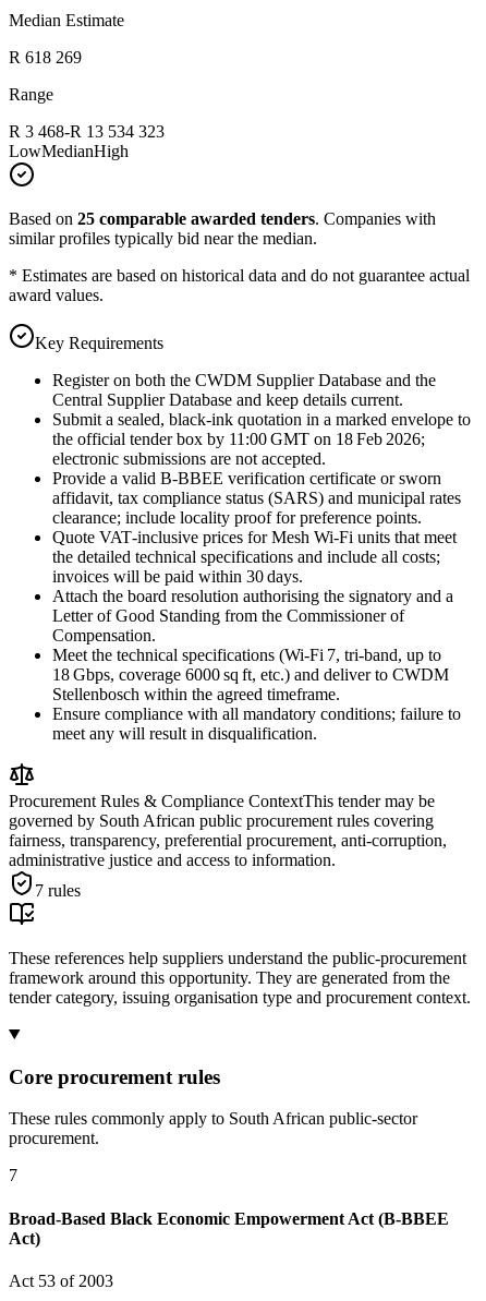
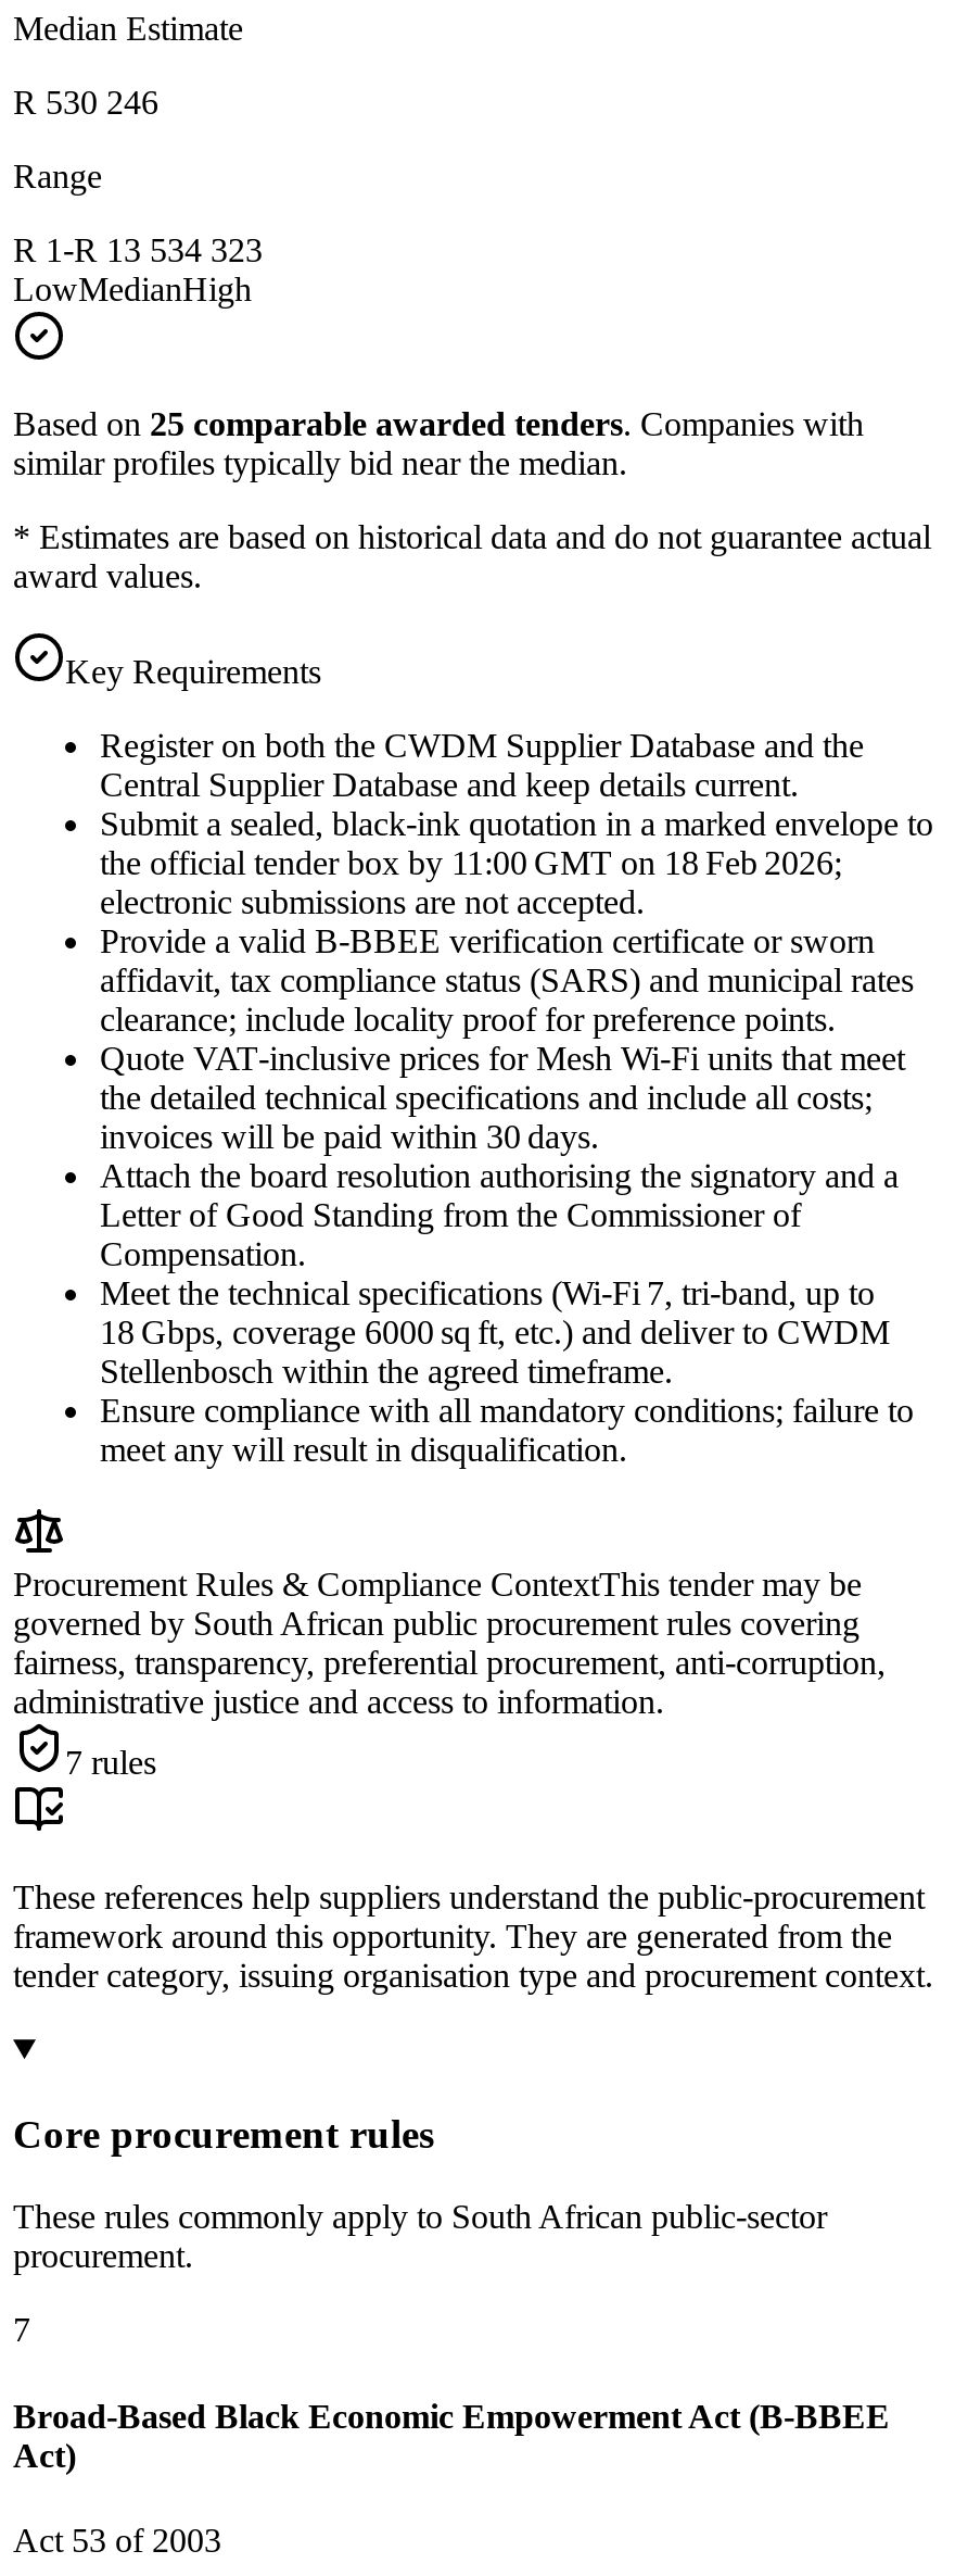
- R 618 269
+ R 530 246

- R 3 468 -R 13 534 323
+ R 1 -R 13 534 323
